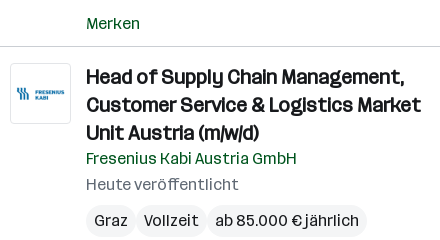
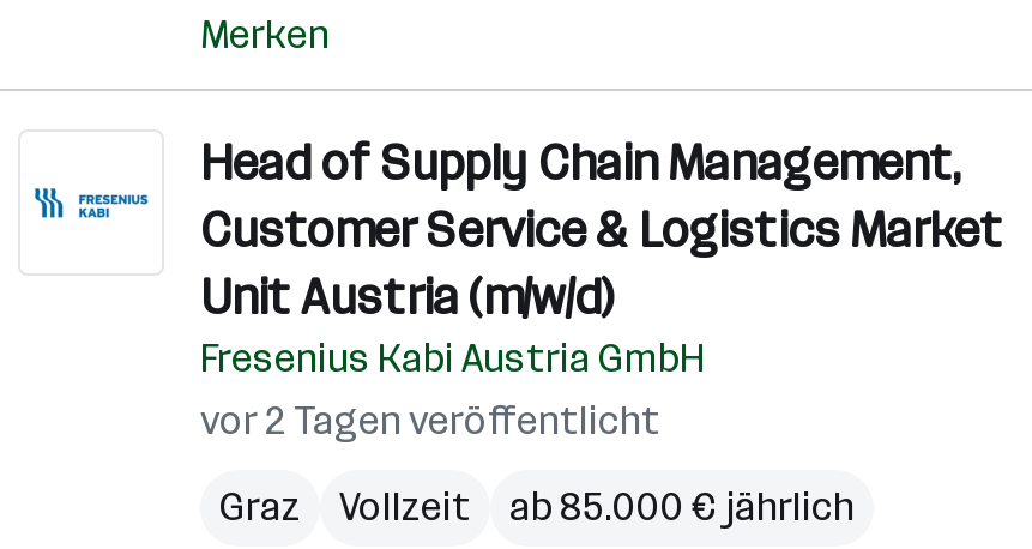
- Heute veröffentlicht
+ vor 2 Tagen veröffentlicht
